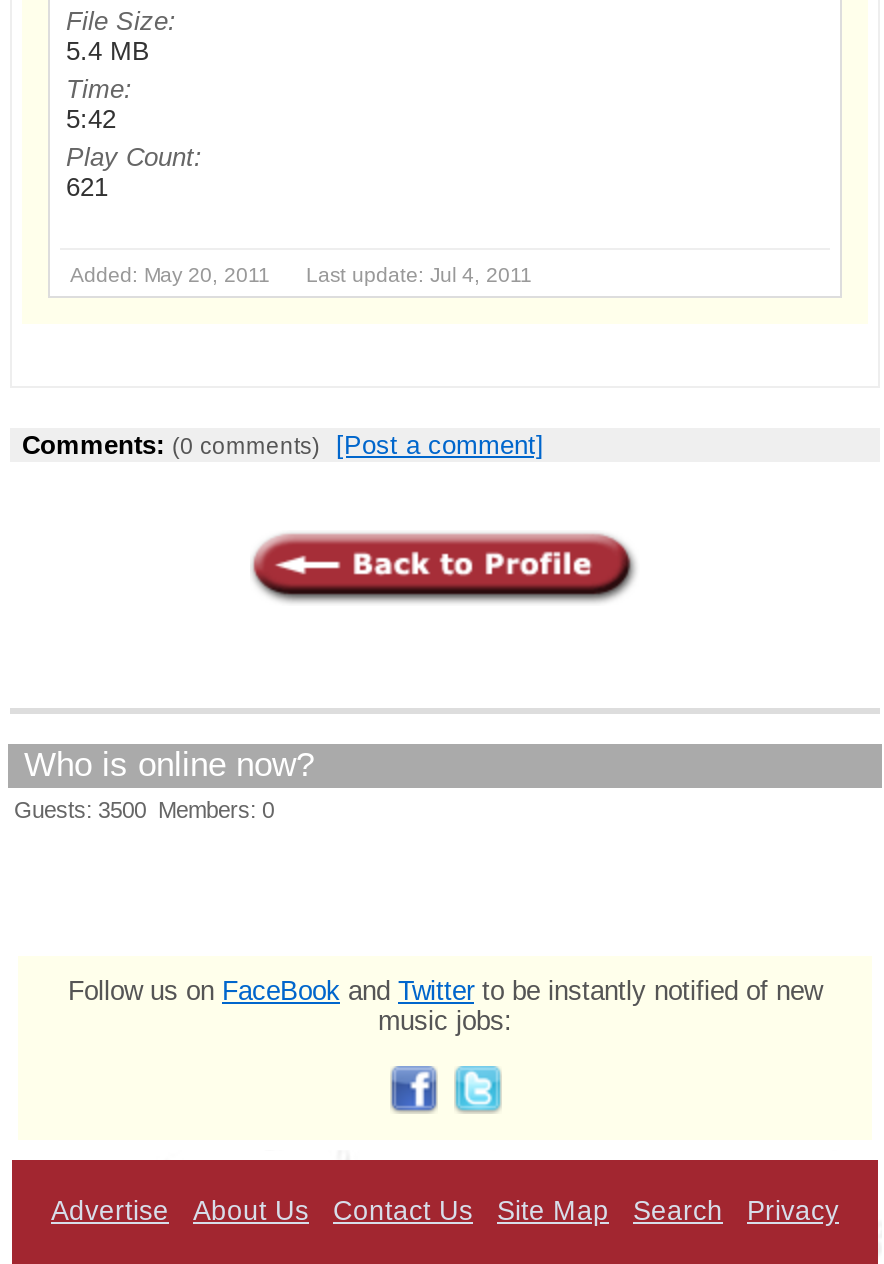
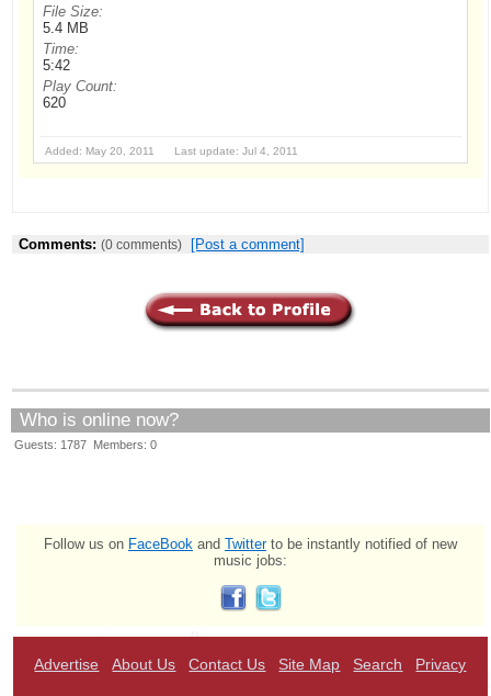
- 621
+ 620

- Guests: 3500 Members: 0
+ Guests: 1787 Members: 0
